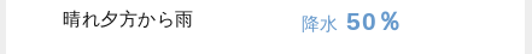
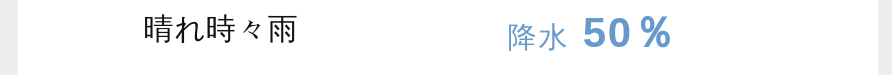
- 晴れ夕方から雨
+ 晴れ時々雨
